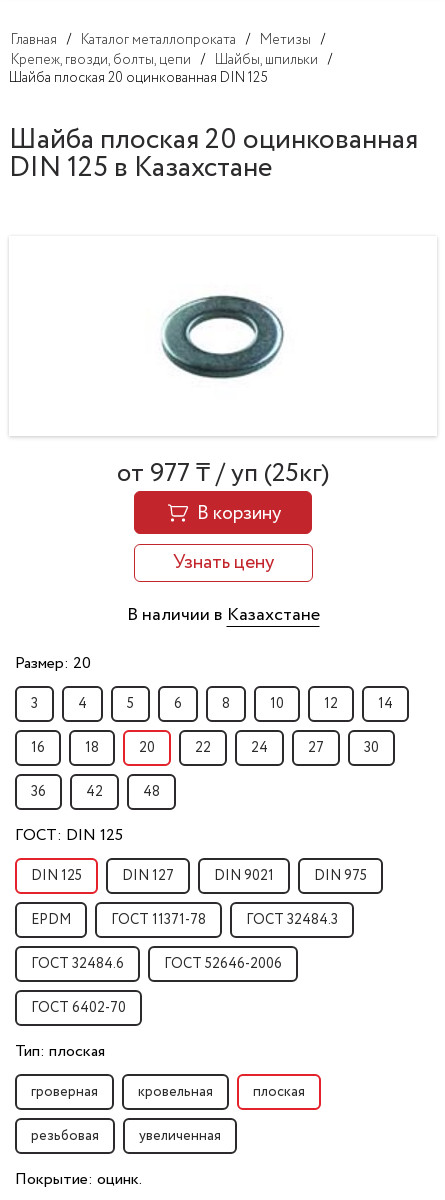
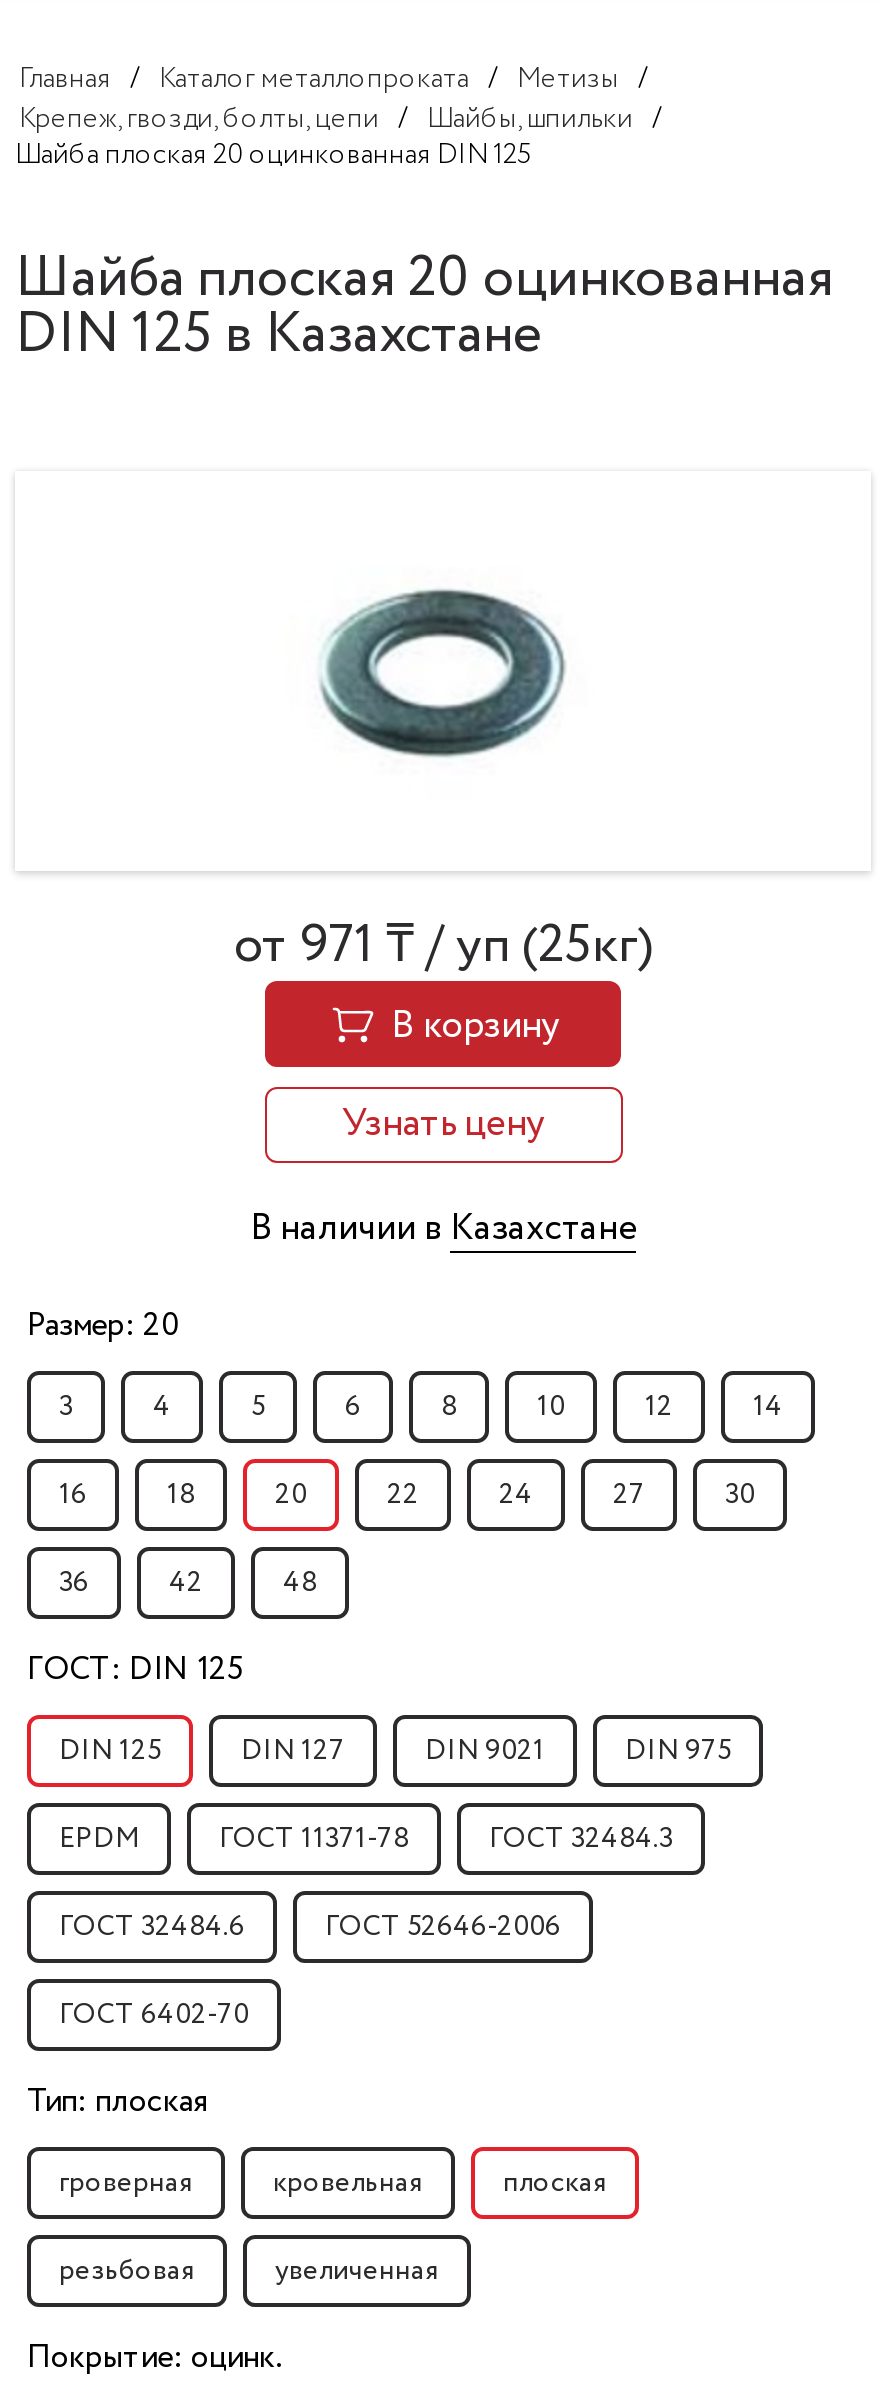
- от 977 ₸ / уп (25кг)
+ от 971 ₸ / уп (25кг)
